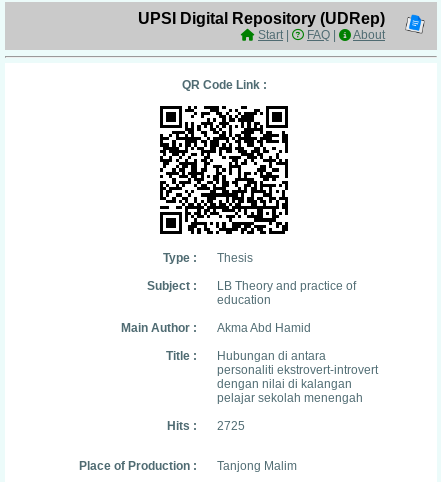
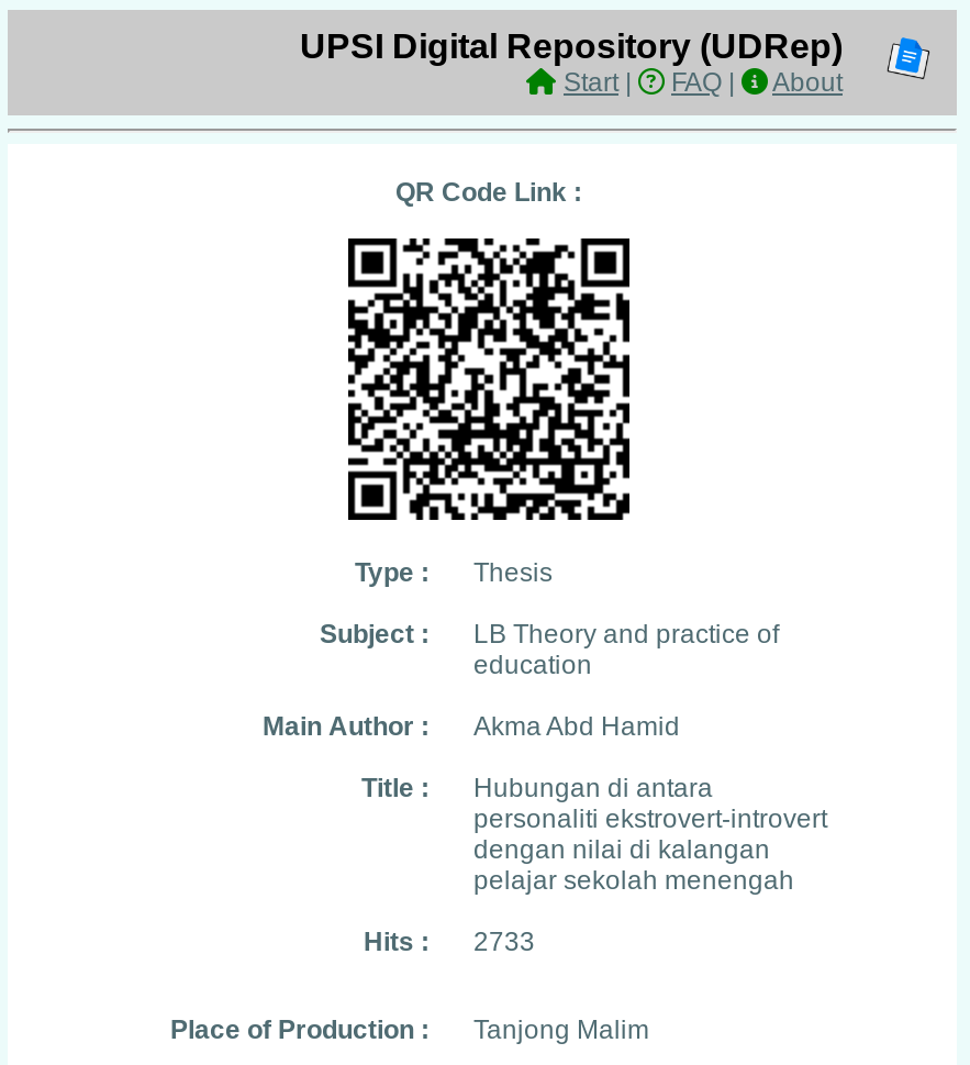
- Hits : 2725
+ Hits : 2733
